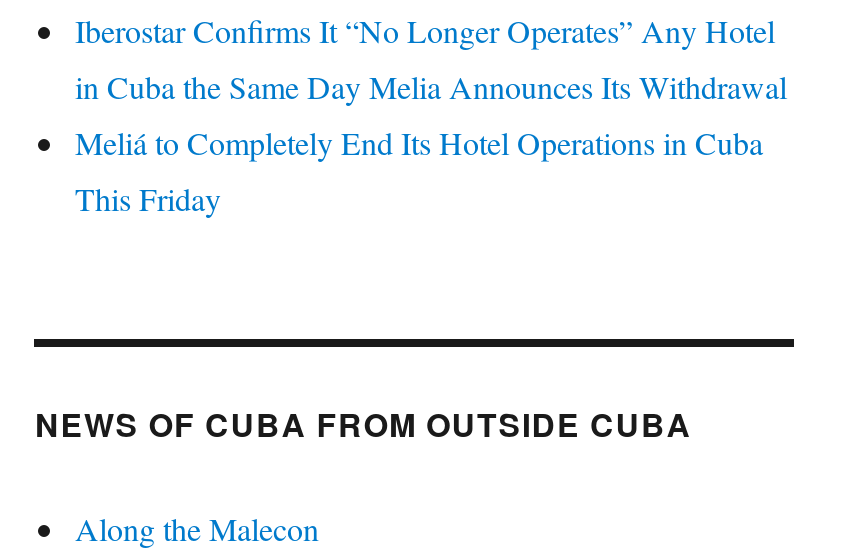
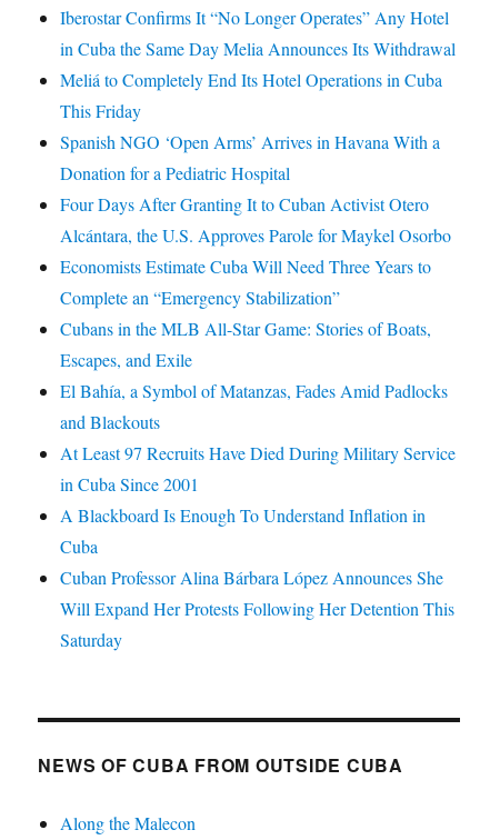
+ Spanish NGO ‘Open Arms’ Arrives in Havana With a
+ Donation for a Pediatric Hospital
+ Four Days After Granting It to Cuban Activist Otero
+ Alcántara, the U.S. Approves Parole for Maykel Osorbo
+ Economists Estimate Cuba Will Need Three Years to
+ Complete an “Emergency Stabilization”
+ Cubans in the MLB All-Star Game: Stories of Boats,
+ Escapes, and Exile
+ El Bahía, a Symbol of Matanzas, Fades Amid Padlocks
+ and Blackouts
+ At Least 97 Recruits Have Died During Military Service
+ in Cuba Since 2001
+ A Blackboard Is Enough To Understand Inflation in
+ Cuba
+ Cuban Professor Alina Bárbara López Announces She
+ Will Expand Her Protests Following Her Detention This
+ Saturday
